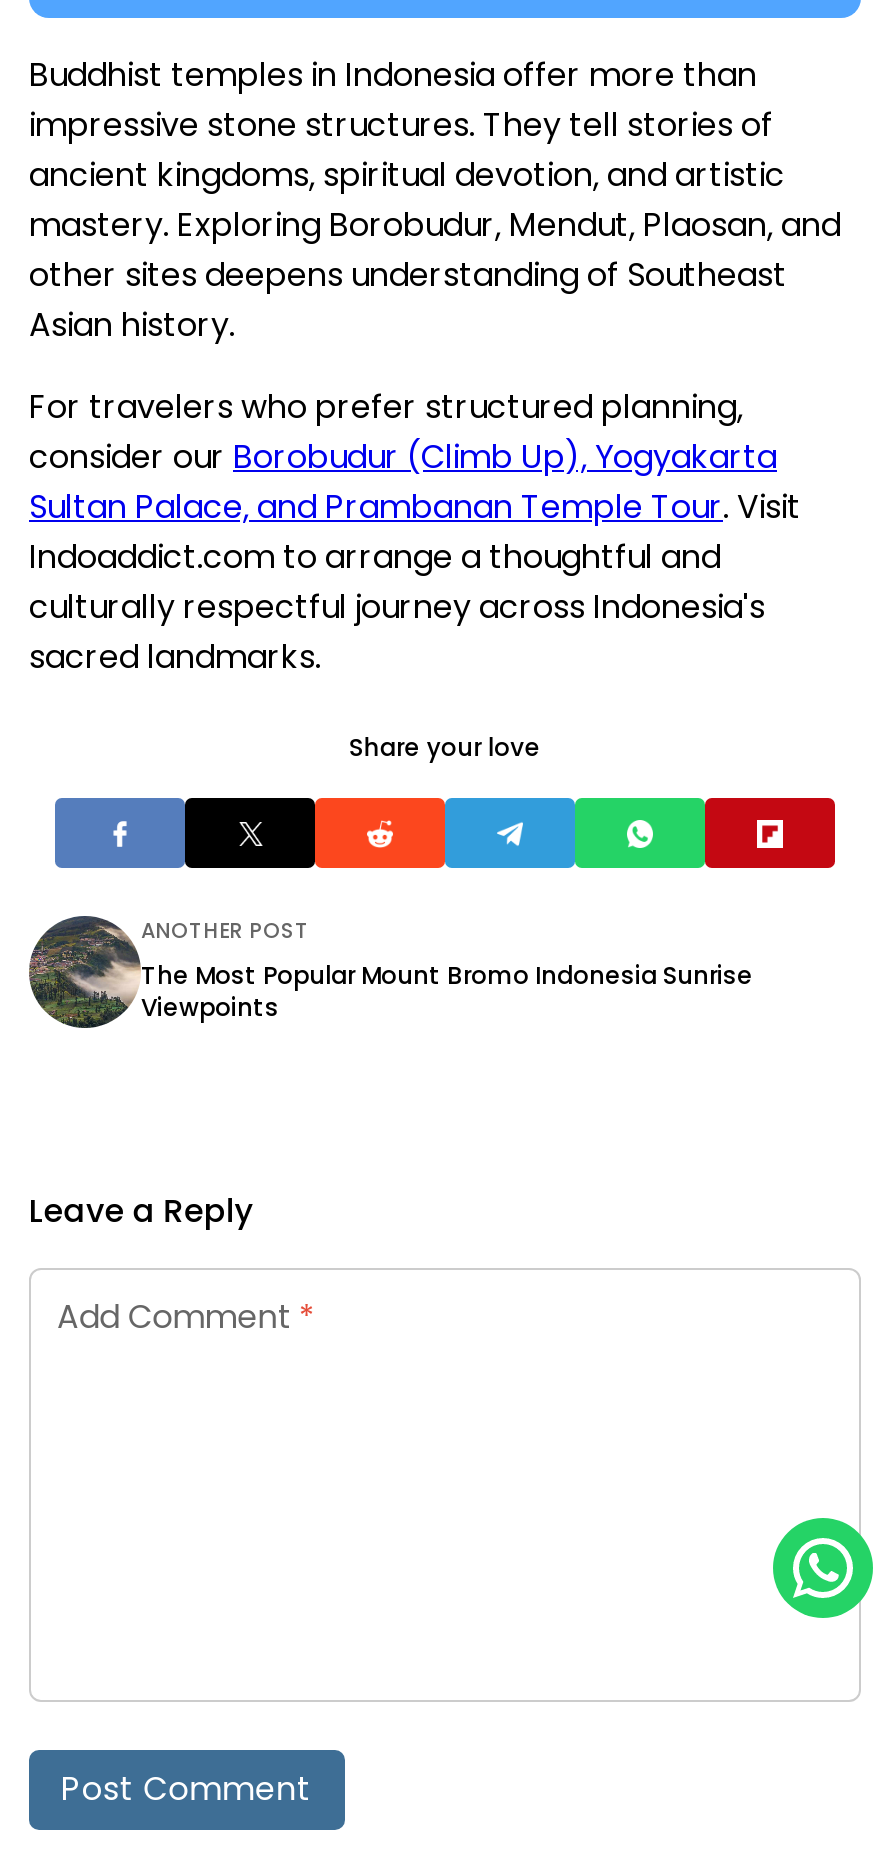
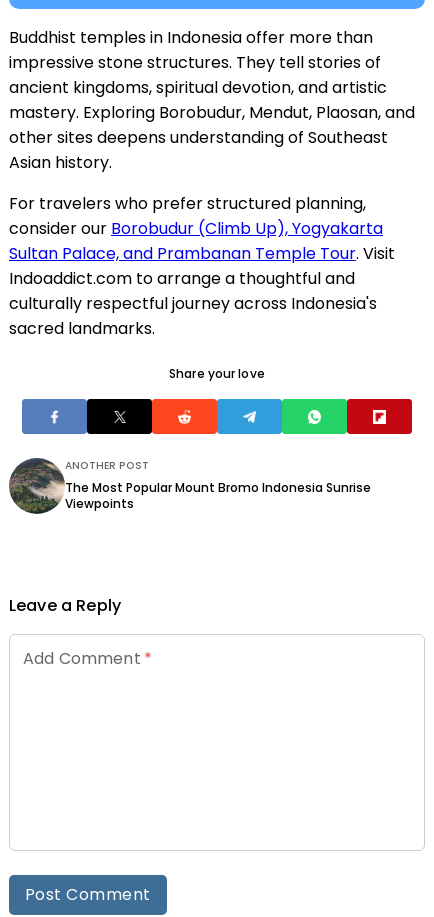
- [image]
